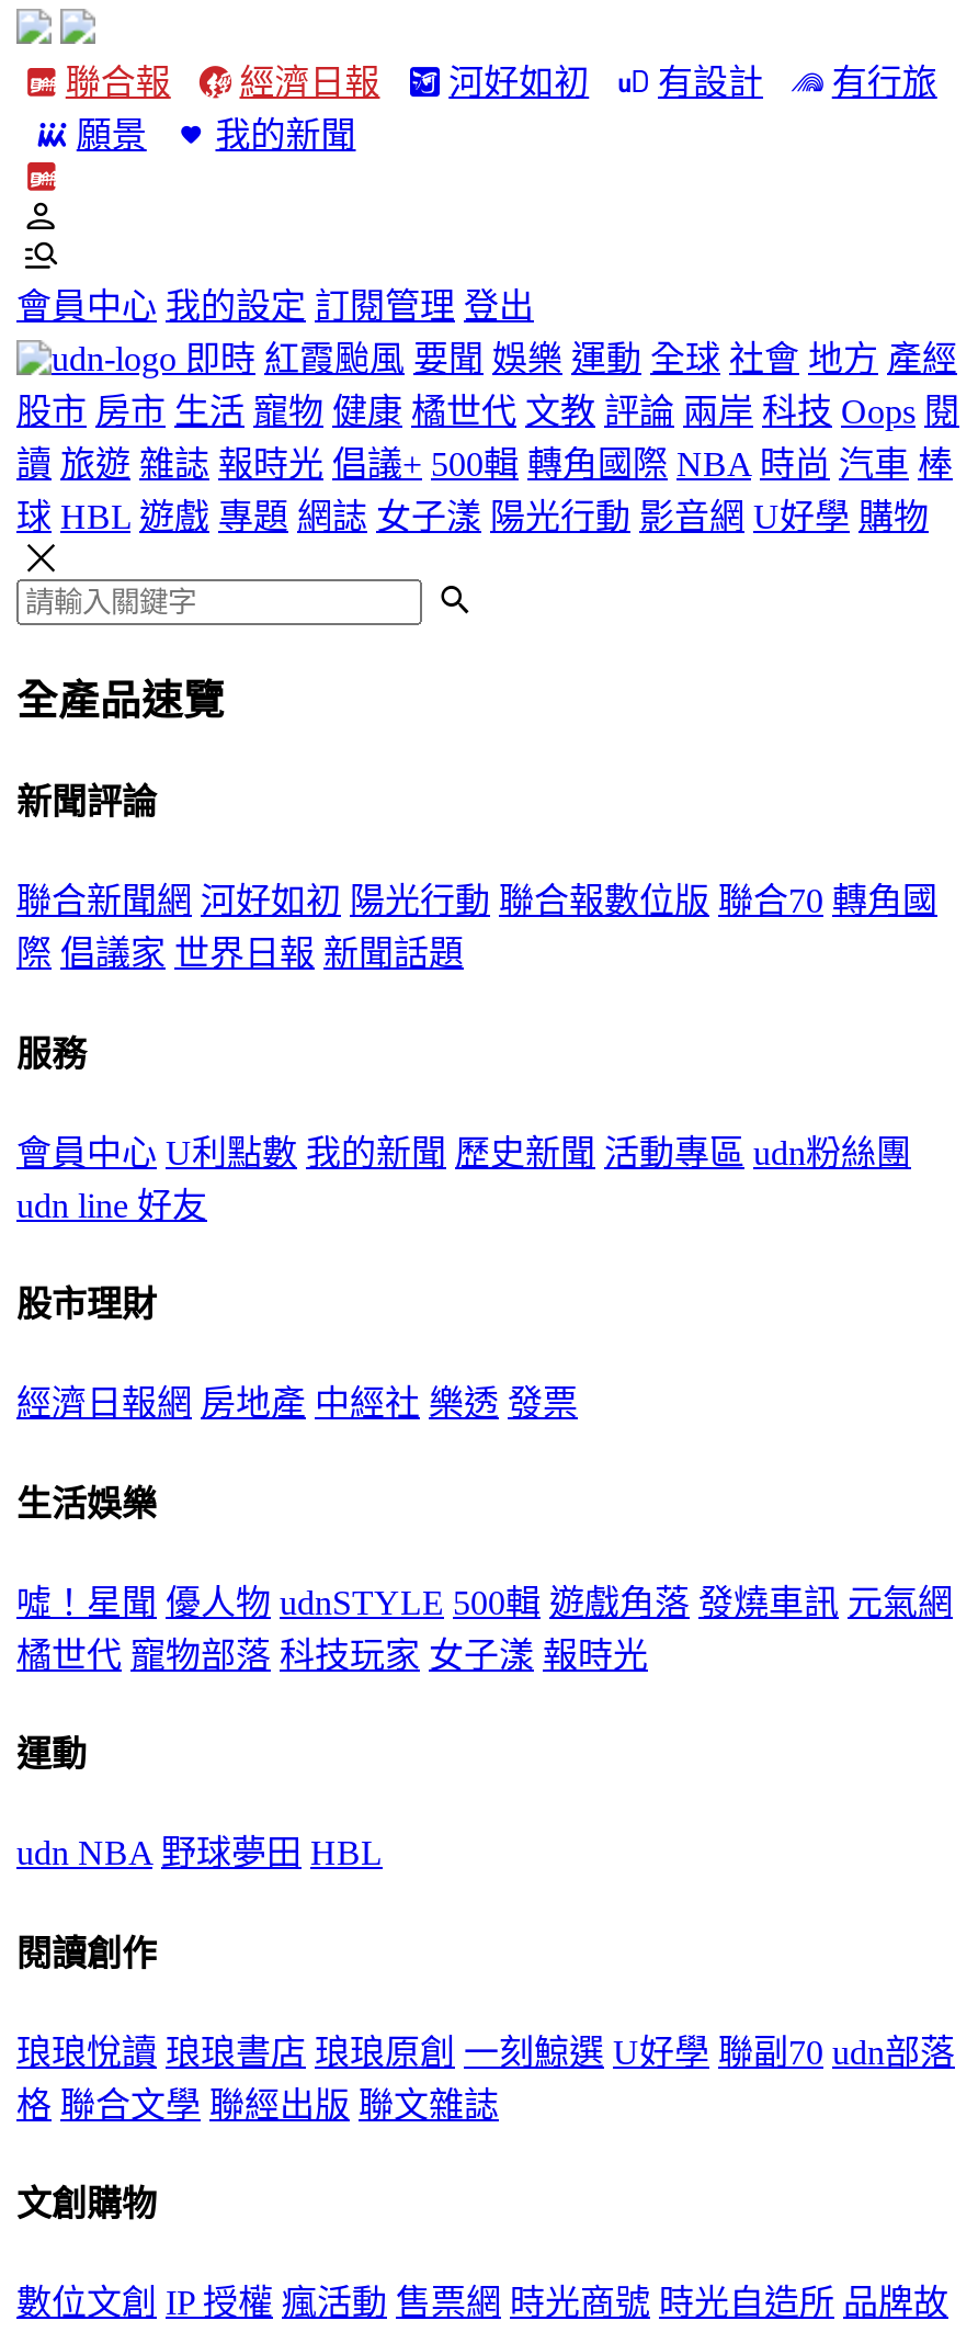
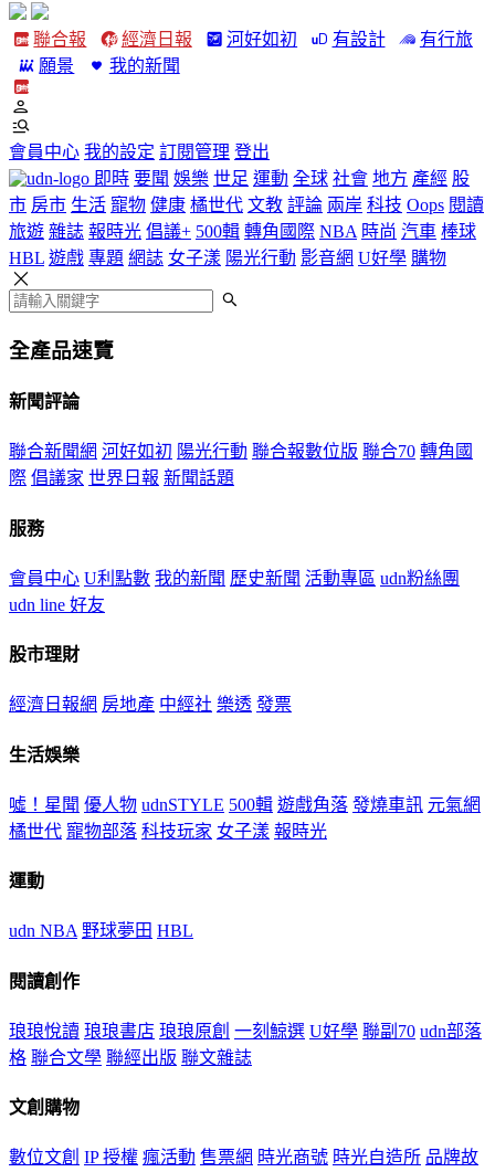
- 即時 紅霞颱風 要聞 娛樂 運動 全球 社會 地方 產經
- 股市 房市 生活 寵物 健康 橘世代 文教 評論 兩岸 科技 Oops 閱
- 讀 旅遊 雜誌 報時光 倡議+ 500輯 轉角國際 NBA 時尚 汽車 棒
- 球 HBL 遊戲 專題 網誌 女子漾 陽光行動 影音網 U好學 購物
+ 即時 要聞 娛樂 世足 運動 全球 社會 地方 產經 股
+ 市 房市 生活 寵物 健康 橘世代 文教 評論 兩岸 科技 Oops 閱讀
+ 旅遊 雜誌 報時光 倡議+ 500輯 轉角國際 NBA 時尚 汽車 棒球
+ HBL 遊戲 專題 網誌 女子漾 陽光行動 影音網 U好學 購物
